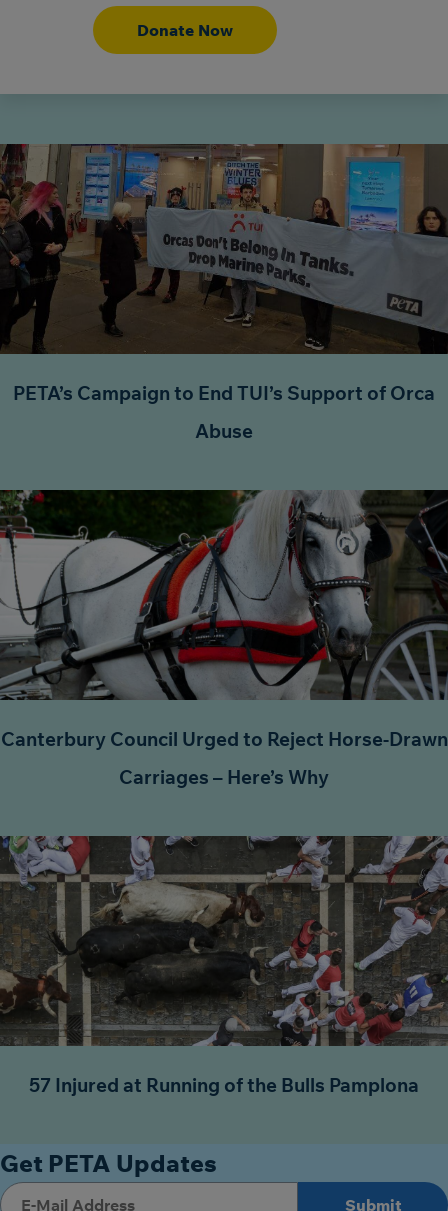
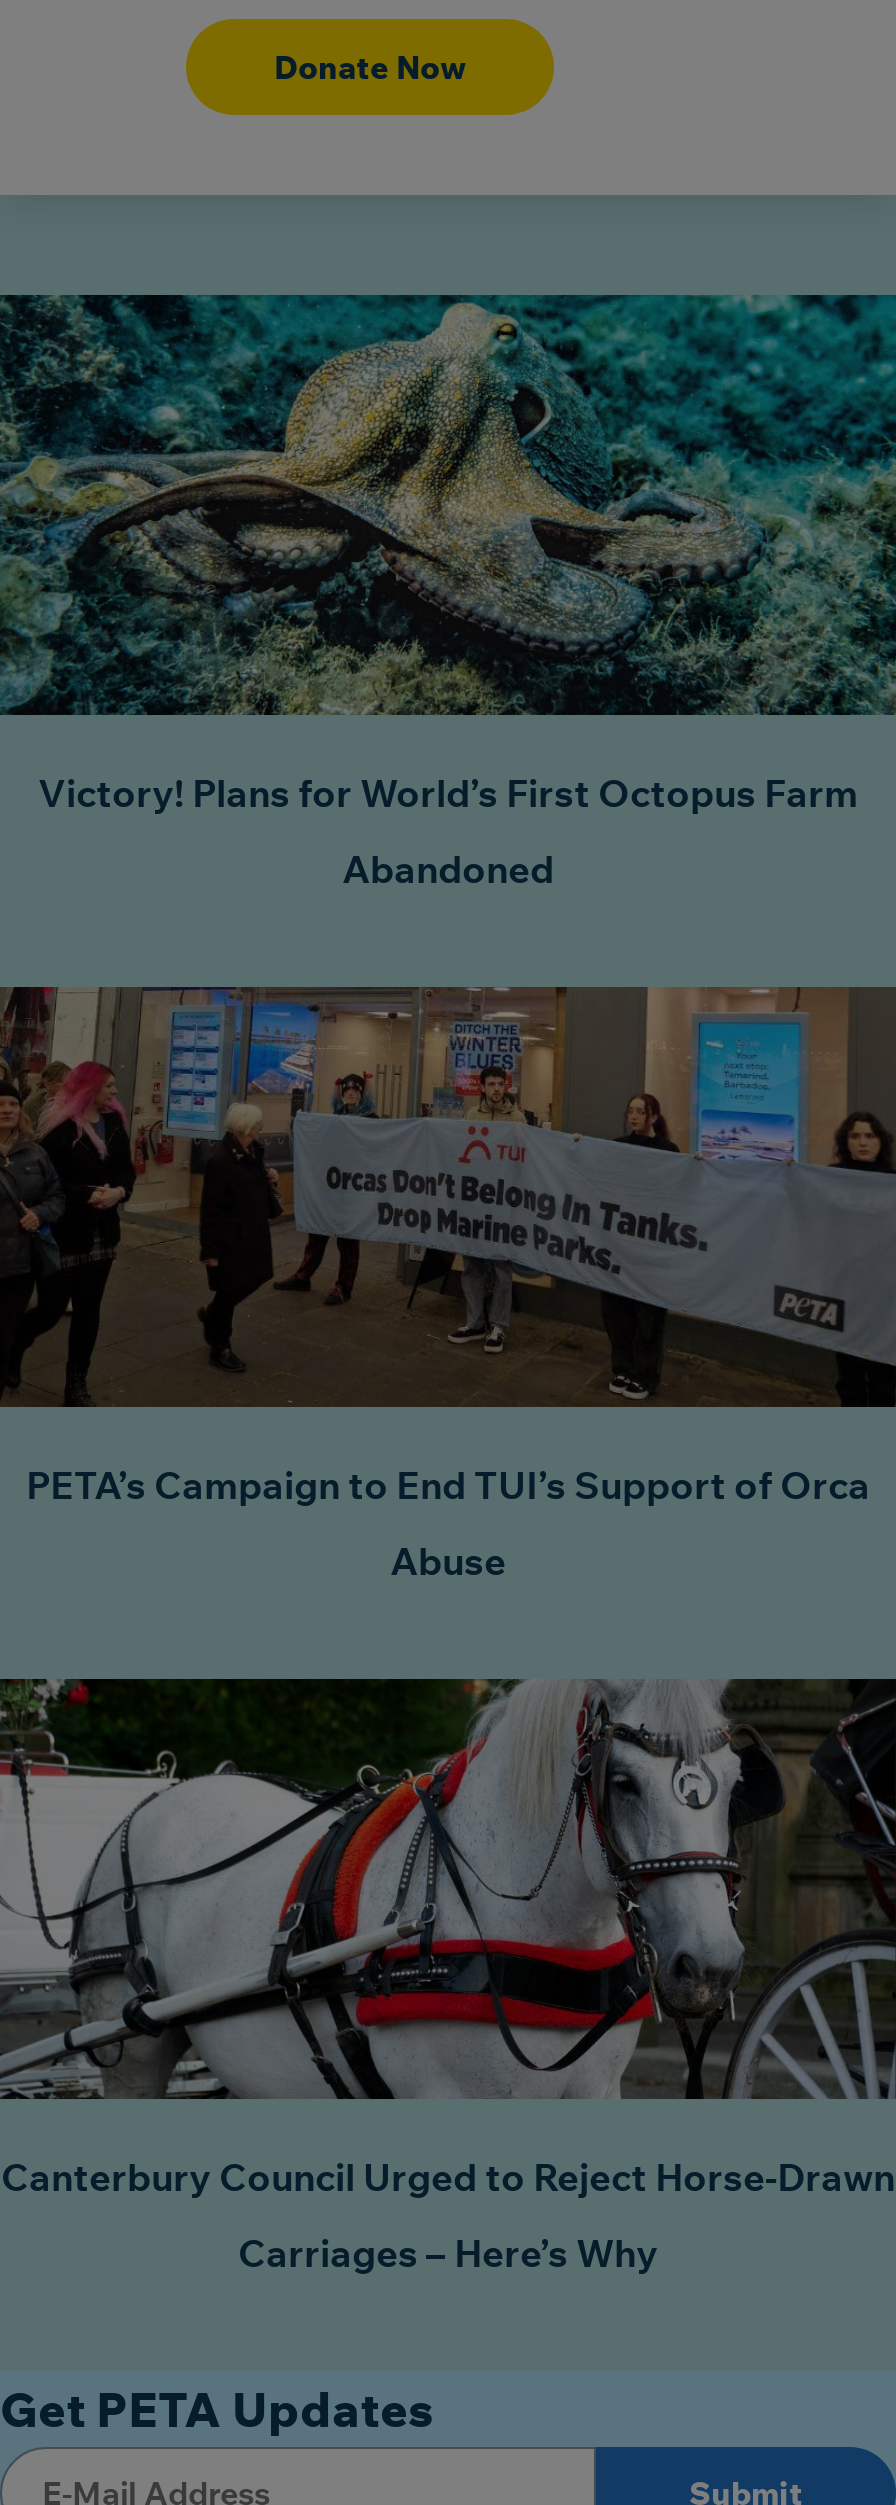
+ [image]
+ Victory! Plans for World’s First Octopus Farm
+ Abandoned

moved down: [image] | PETA’s Campaign to End TUI’s Support of Orca | Abuse | Canterbury Council Urged to Reject Horse-Drawn | Carriages – Here’s Why

- [image]
- 57 Injured at Running of the Bulls Pamplona
